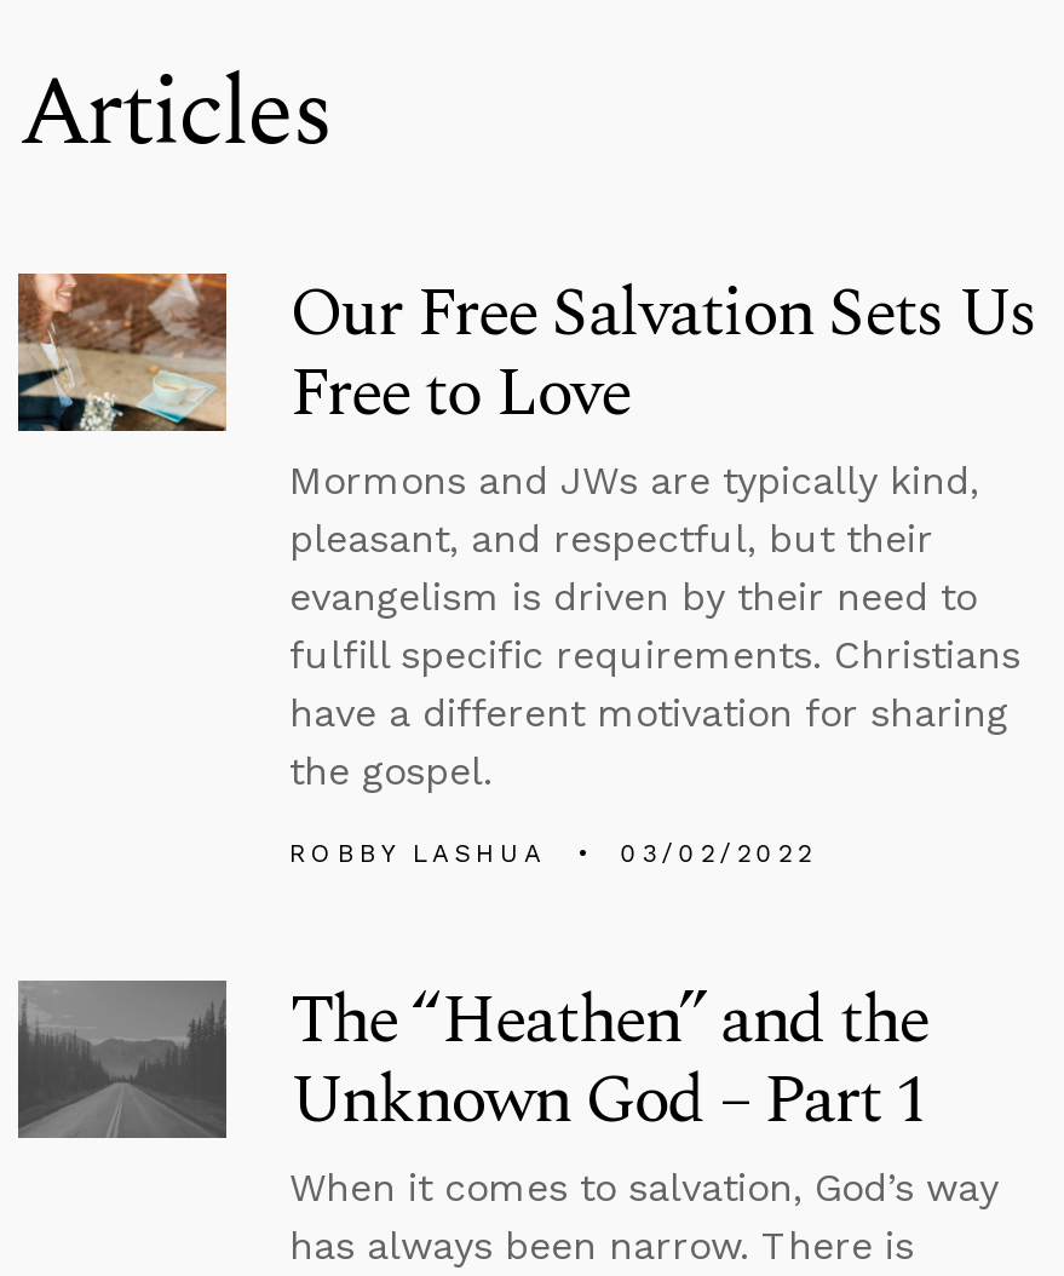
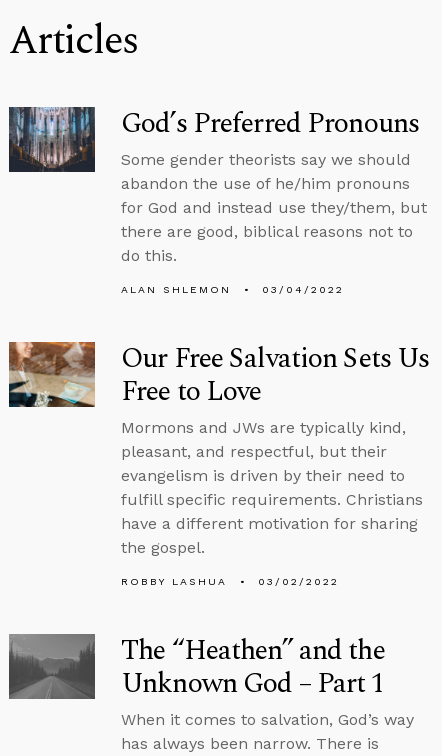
+ [image]
+ God’s Preferred Pronouns
+ Some gender theorists say we should
+ abandon the use of he/him pronouns
+ for God and instead use they/them, but
+ there are good, biblical reasons not to
+ do this.
+ ALAN SHLEMON
+ 03/04/2022
